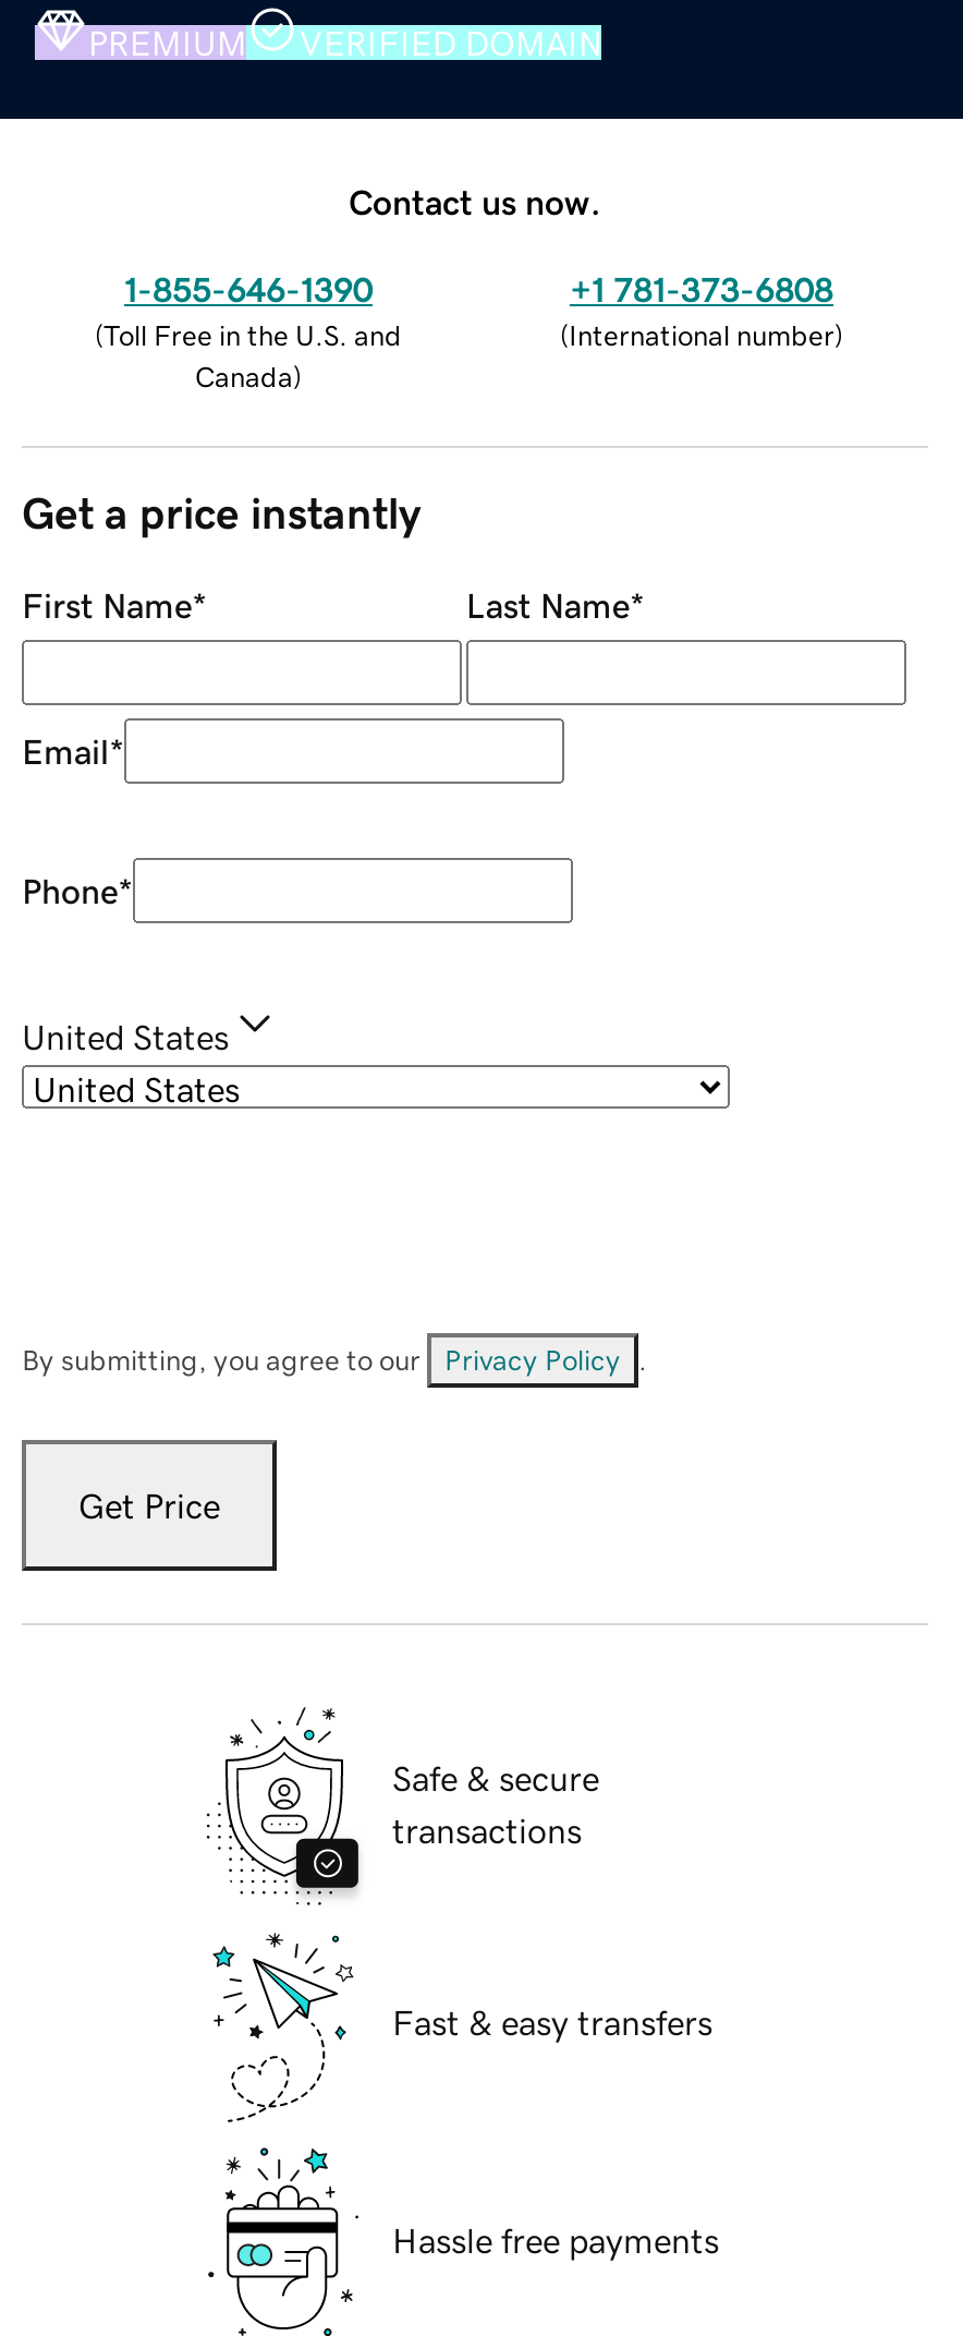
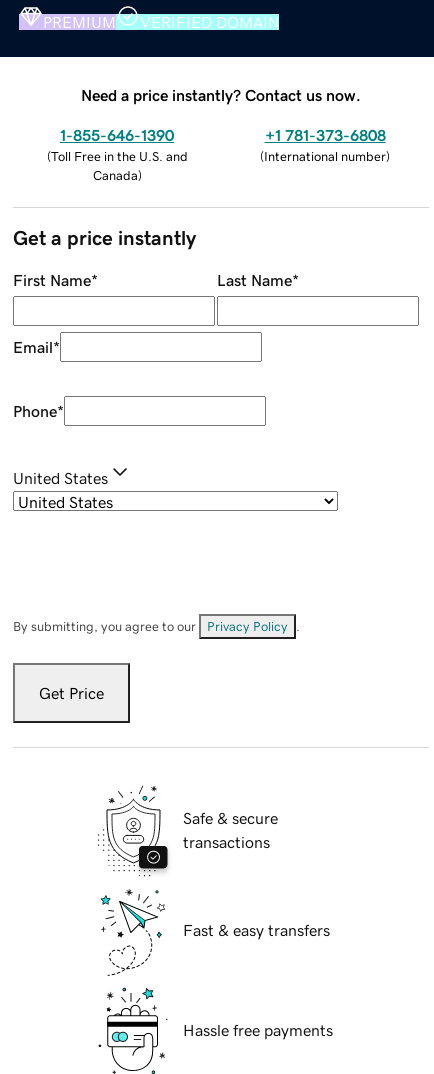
- Contact us now.
+ Need a price instantly? Contact us now.
